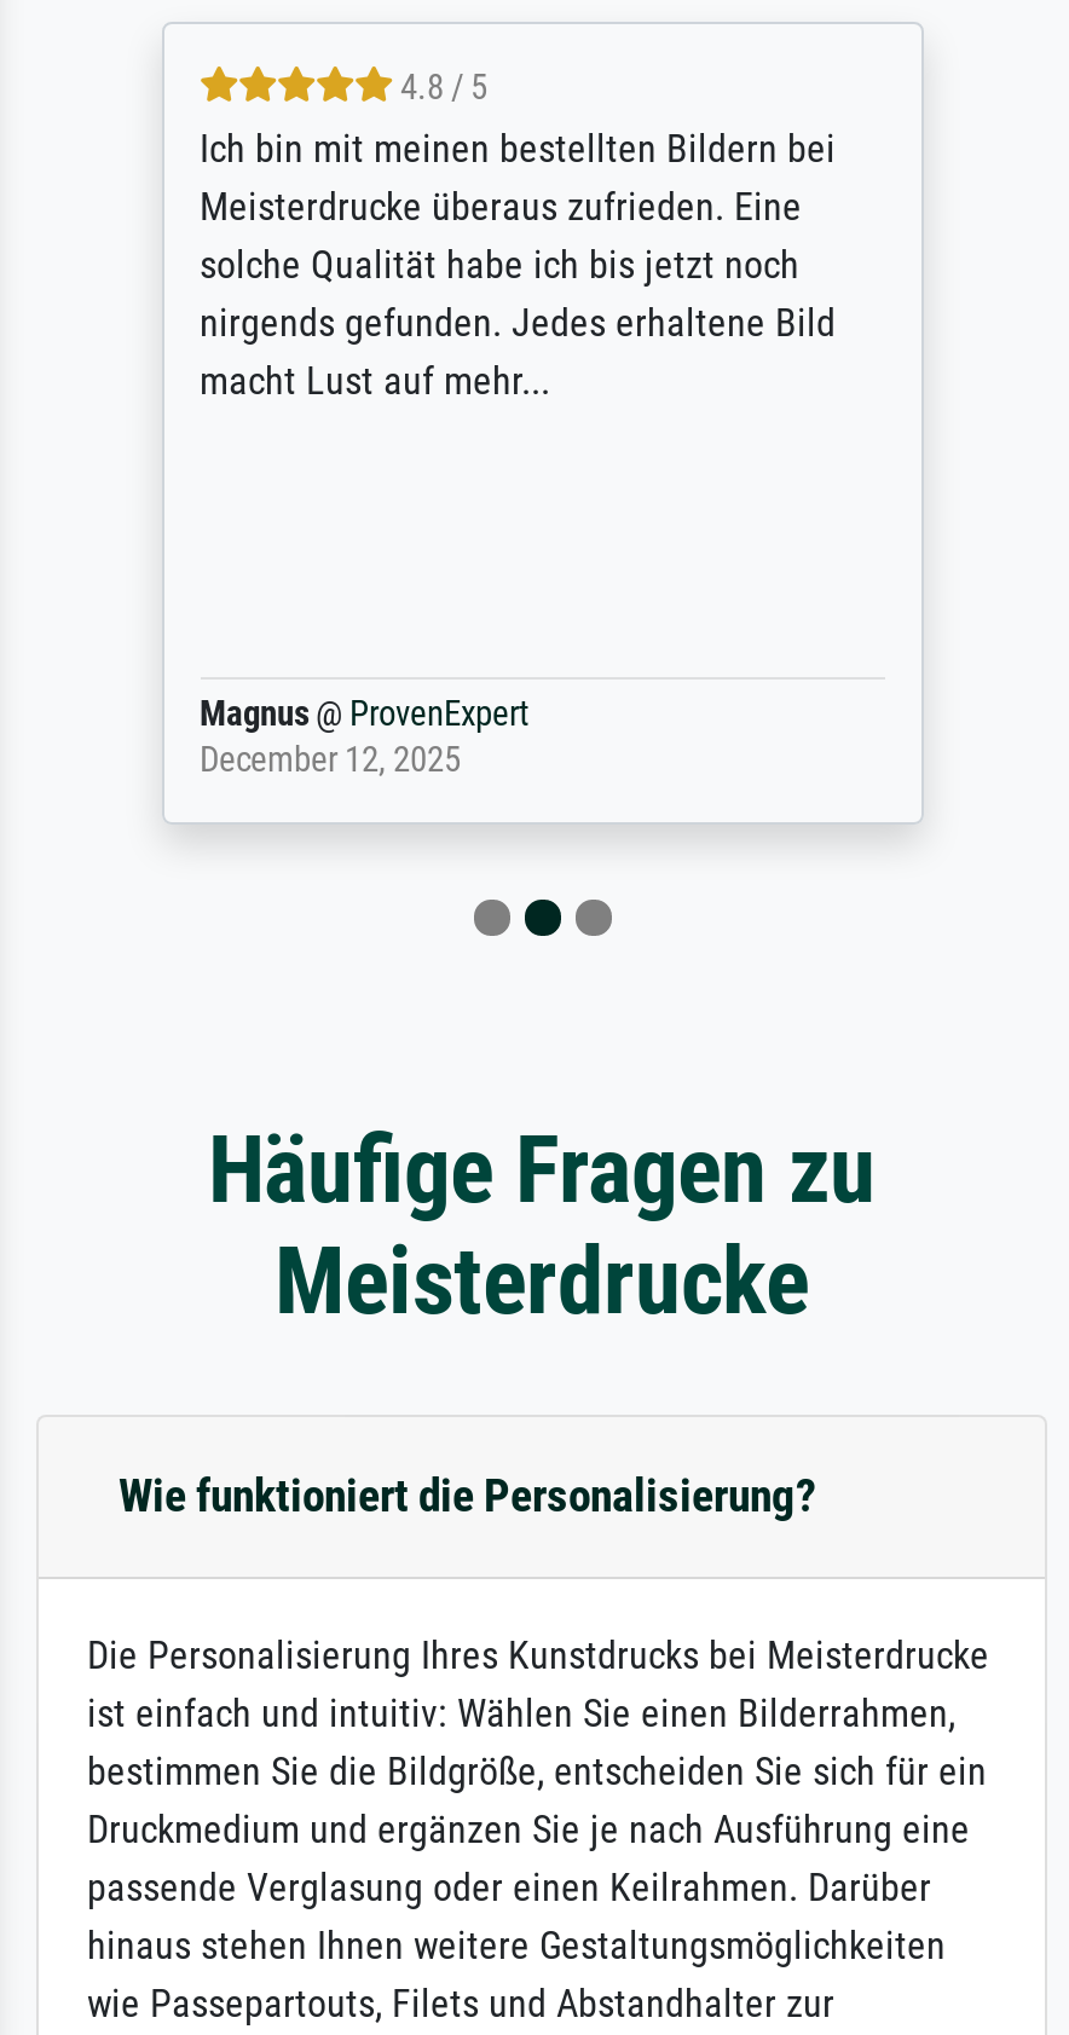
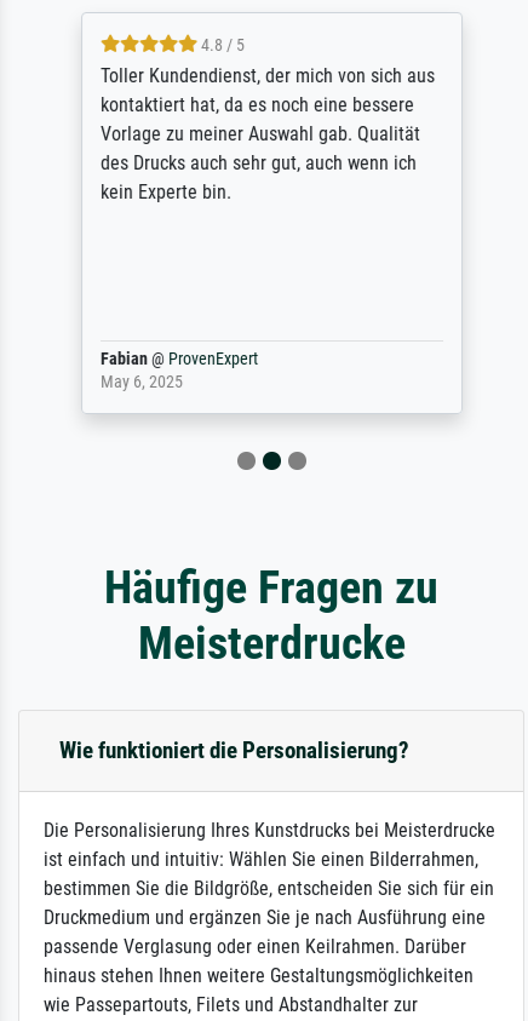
- Ich bin mit meinen bestellten Bildern bei
- Meisterdrucke überaus zufrieden. Eine
- solche Qualität habe ich bis jetzt noch
- nirgends gefunden. Jedes erhaltene Bild
- macht Lust auf mehr...
+ Toller Kundendienst, der mich von sich aus
+ kontaktiert hat, da es noch eine bessere
+ Vorlage zu meiner Auswahl gab. Qualität
+ des Drucks auch sehr gut, auch wenn ich
+ kein Experte bin.

- Magnus @ ProvenExpert
- December 12, 2025
+ Fabian @ ProvenExpert
+ May 6, 2025
